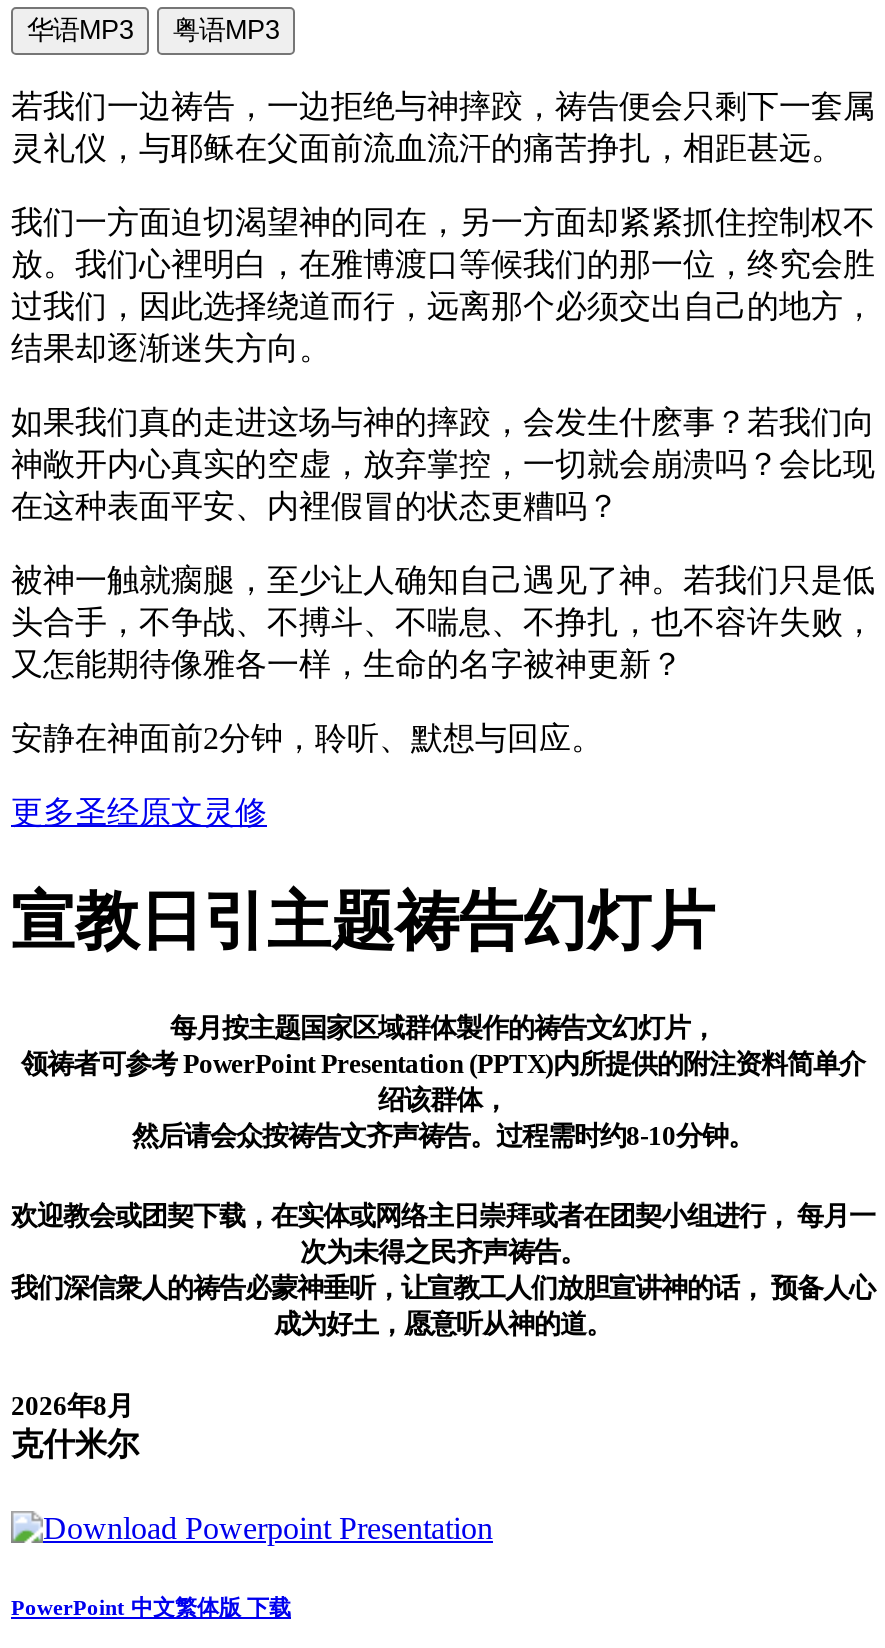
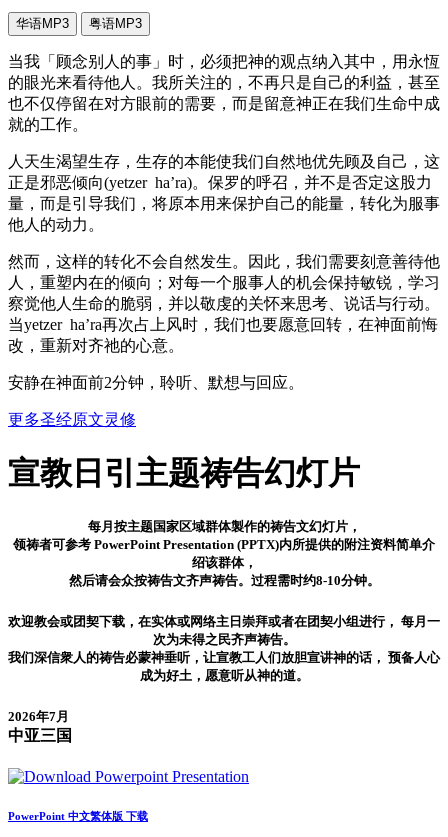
- 若我们一边祷告，一边拒绝与神摔跤，祷告便会只剩下一套属
- 灵礼仪，与耶稣在父面前流血流汗的痛苦挣扎，相距甚远。
- 我们一方面迫切渴望神的同在，另一方面却紧紧抓住控制权不
- 放。我们心裡明白，在雅博渡口等候我们的那一位，终究会胜
- 过我们，因此选择绕道而行，远离那个必须交出自己的地方，
- 结果却逐渐迷失方向。
- 如果我们真的走进这场与神的摔跤，会发生什麽事？若我们向
- 神敞开内心真实的空虚，放弃掌控，一切就会崩溃吗？会比现
- 在这种表面平安、内裡假冒的状态更糟吗？
- 被神一触就瘸腿，至少让人确知自己遇见了神。若我们只是低
- 头合手，不争战、不搏斗、不喘息、不挣扎，也不容许失败，
- 又怎能期待像雅各一样，生命的名字被神更新？
+ 当我「顾念别人的事」时，必须把神的观点纳入其中，用永恆
+ 的眼光来看待他人。我所关注的，不再只是自己的利益，甚至
+ 也不仅停留在对方眼前的需要，而是留意神正在我们生命中成
+ 就的工作。
+ 人天生渴望生存，生存的本能使我们自然地优先顾及自己，这
+ 正是邪恶倾向(yetzer ha’ra)。保罗的呼召，并不是否定这股力
+ 量，而是引导我们，将原本用来保护自己的能量，转化为服事
+ 他人的动力。
+ 然而，这样的转化不会自然发生。因此，我们需要刻意善待他
+ 人，重塑内在的倾向；对每一个服事人的机会保持敏锐，学习
+ 察觉他人生命的脆弱，并以敬虔的关怀来思考、说话与行动。
+ 当yetzer ha’ra再次占上风时，我们也要愿意回转，在神面前悔
+ 改，重新对齐祂的心意。

- 2026年8月
- 克什米尔
+ 2026年7月
+ 中亚三国
